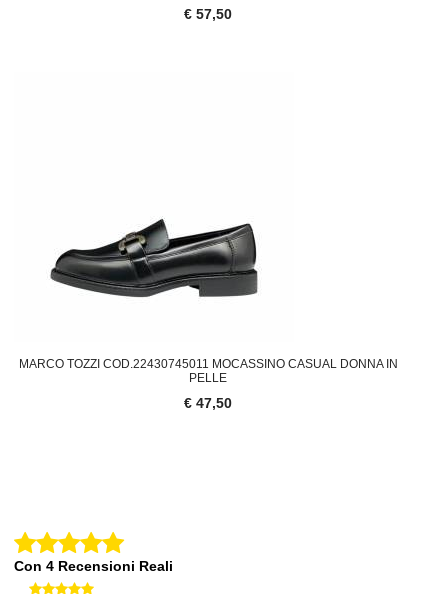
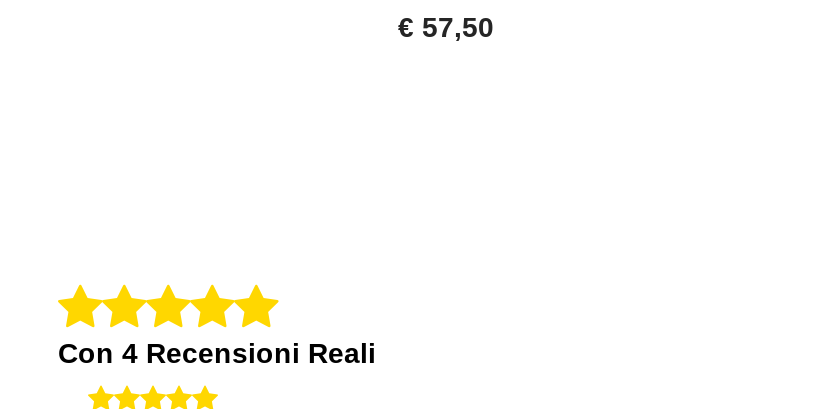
- [image]

- MARCO TOZZI COD.22430745011 MOCASSINO CASUAL DONNA IN
- PELLE
- € 47,50
